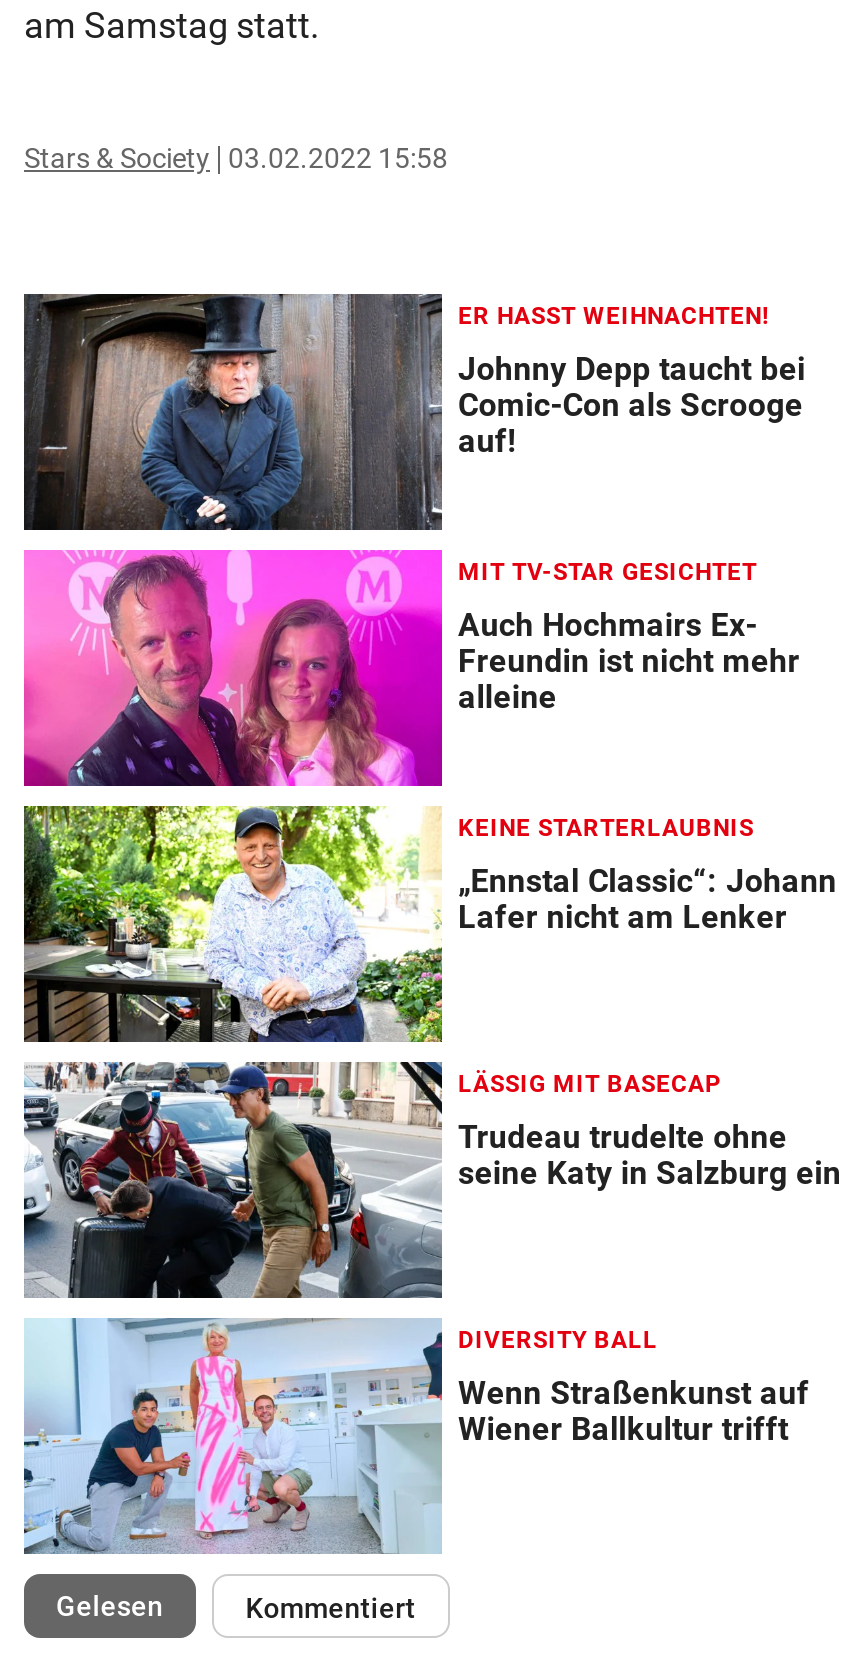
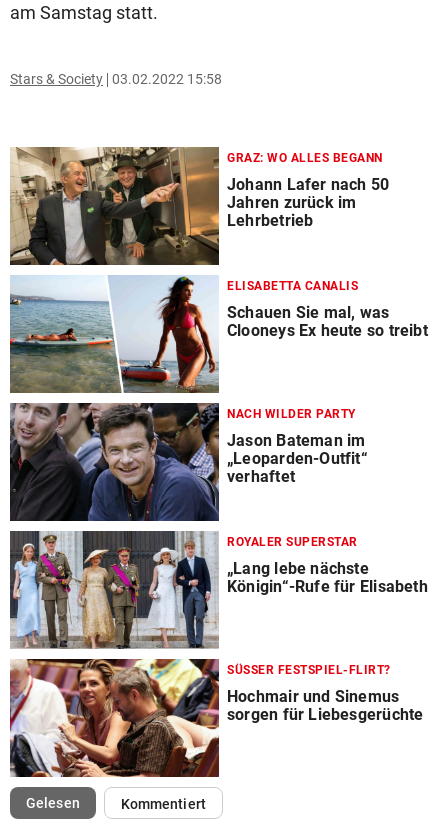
- [image]
- ER HASST WEIHNACHTEN!
+ [image]
+ GRAZ: WO ALLES BEGANN

- Johnny Depp taucht bei
- Comic-Con als Scrooge
- auf!
+ Johann Lafer nach 50
+ Jahren zurück im
+ Lehrbetrieb

- [image]
- MIT TV-STAR GESICHTET
+ [image]
+ ELISABETTA CANALIS

- Auch Hochmairs Ex-
- Freundin ist nicht mehr
- alleine
+ Schauen Sie mal, was
+ Clooneys Ex heute so treibt

- [image]
- KEINE STARTERLAUBNIS
+ [image]
+ NACH WILDER PARTY

- „Ennstal Classic“: Johann
- Lafer nicht am Lenker
+ Jason Bateman im
+ „Leoparden-Outfit“
+ verhaftet

- [image]
- LÄSSIG MIT BASECAP
+ [image]
+ ROYALER SUPERSTAR

- Trudeau trudelte ohne
- seine Katy in Salzburg ein
+ „Lang lebe nächste
+ Königin“-Rufe für Elisabeth

- [image]
- DIVERSITY BALL
+ [image]
+ SÜSSER FESTSPIEL-FLIRT?

- Wenn Straßenkunst auf
- Wiener Ballkultur trifft
+ Hochmair und Sinemus
+ sorgen für Liebesgerüchte
